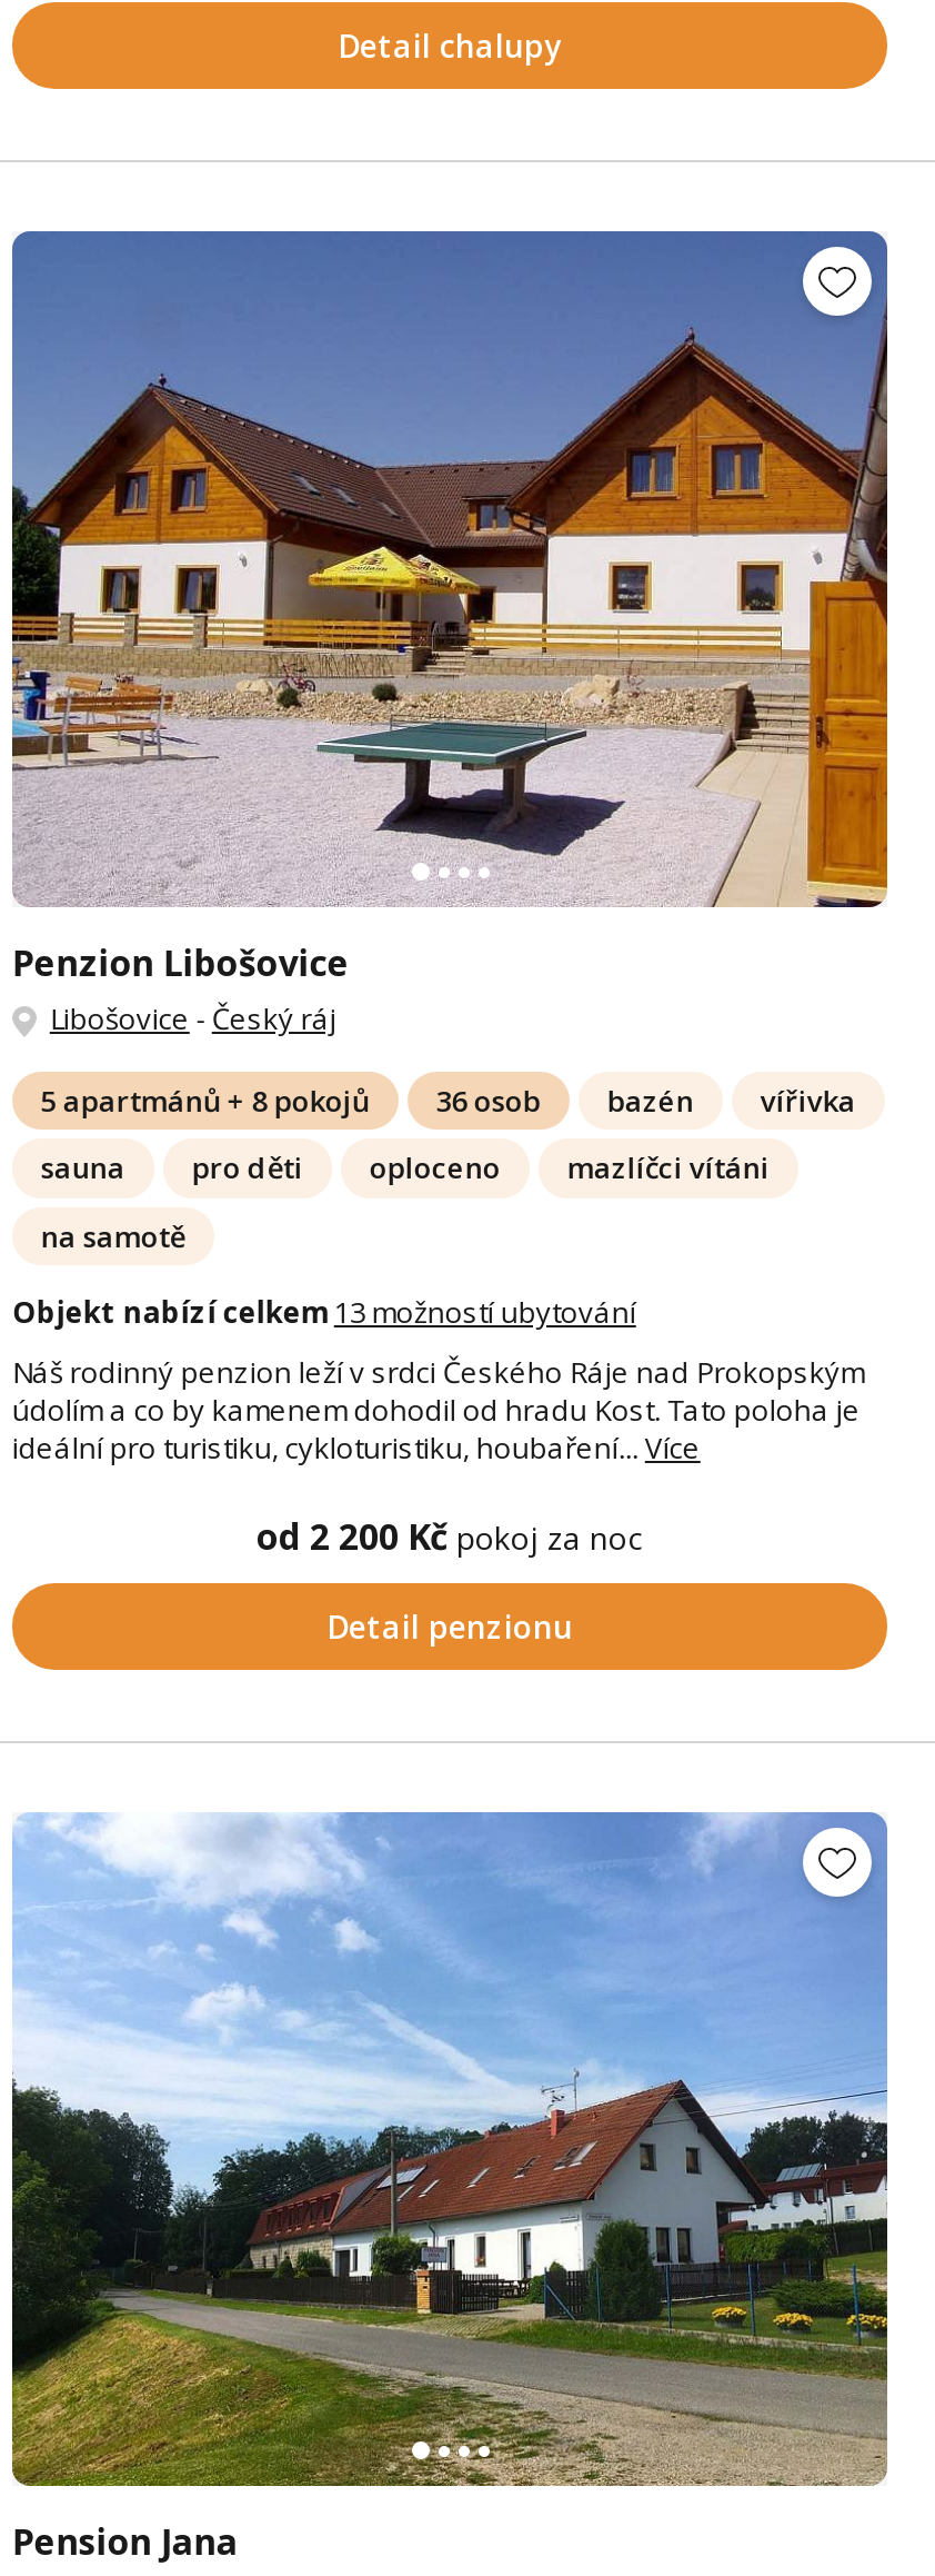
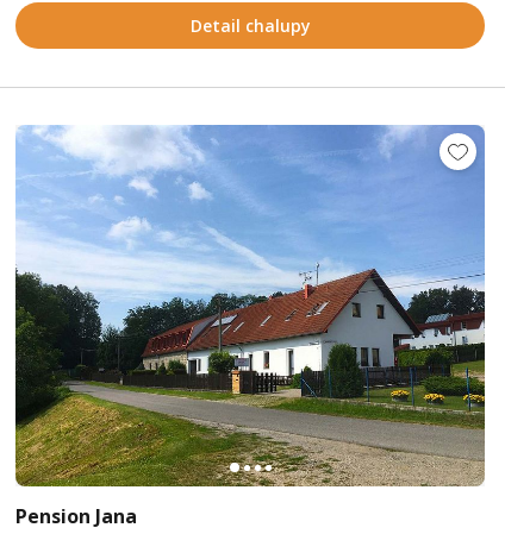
- [image]
- Penzion Libošovice
- Libošovice - Český ráj
- 5 apartmánů + 8 pokojů
- 36 osob
- bazén
- vířivka
- sauna
- pro děti
- oploceno
- mazlíčci vítáni
- na samotě
- Objekt nabízí celkem 13 možností ubytování
- Náš rodinný penzion leží v srdci Českého Ráje nad Prokopským
- údolím a co by kamenem dohodil od hradu Kost. Tato poloha je
- ideální pro turistiku, cykloturistiku, houbaření... Více
- od 2 200 Kč pokoj za noc
- Detail penzionu
